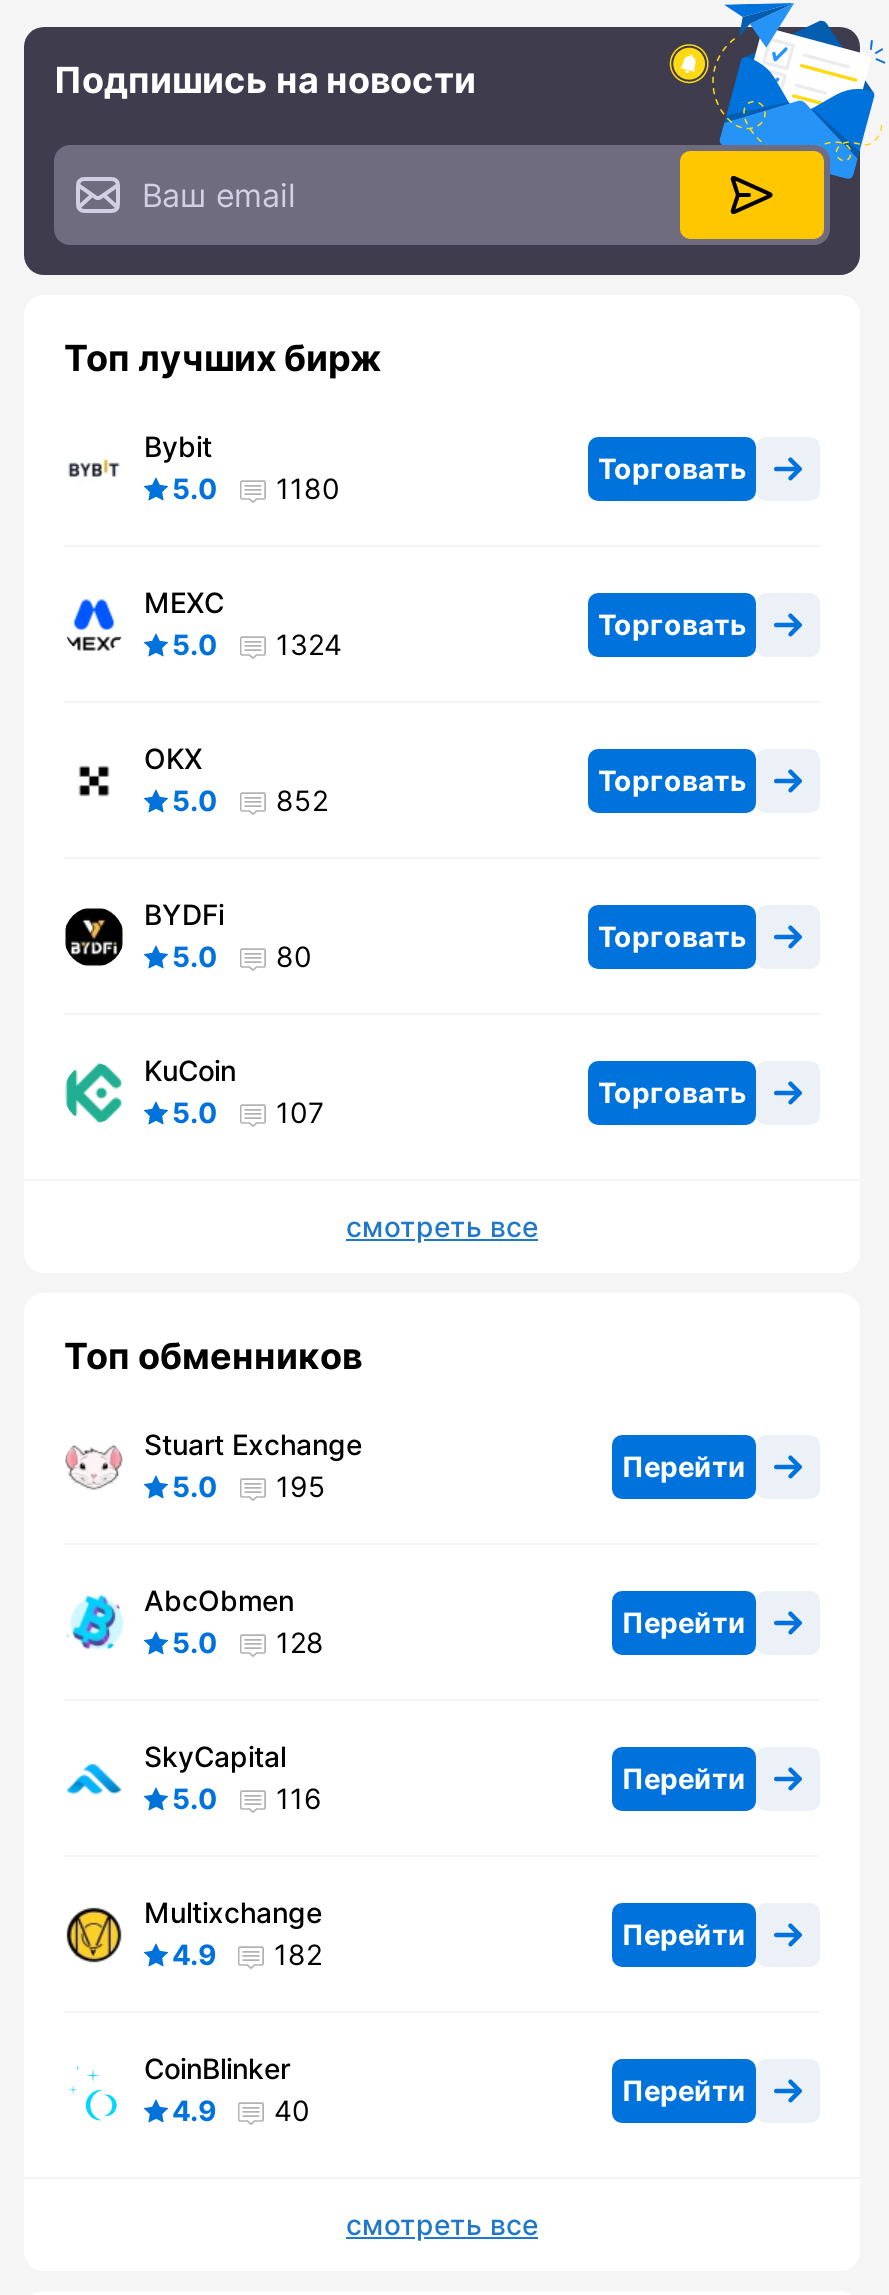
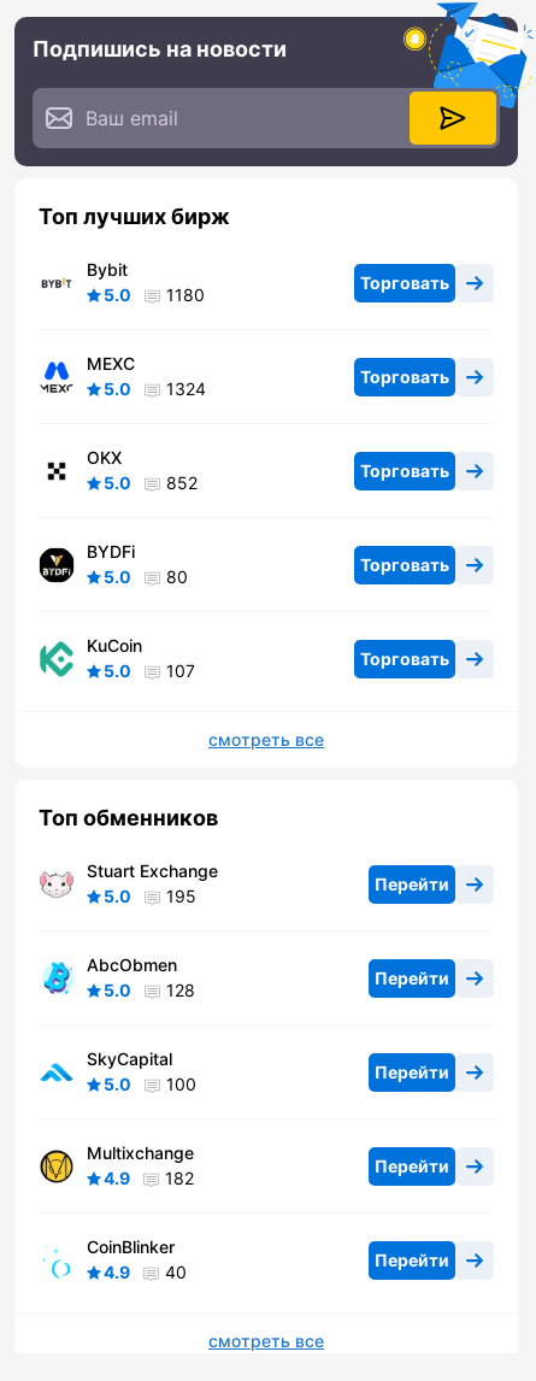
- 5.0 116
+ 5.0 100
